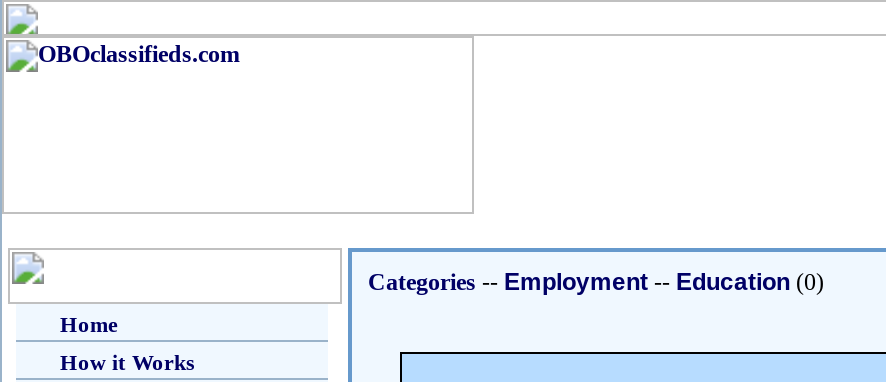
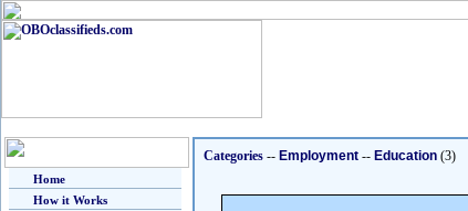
- Categories -- Employment -- Education (0)
+ Categories -- Employment -- Education (3)
